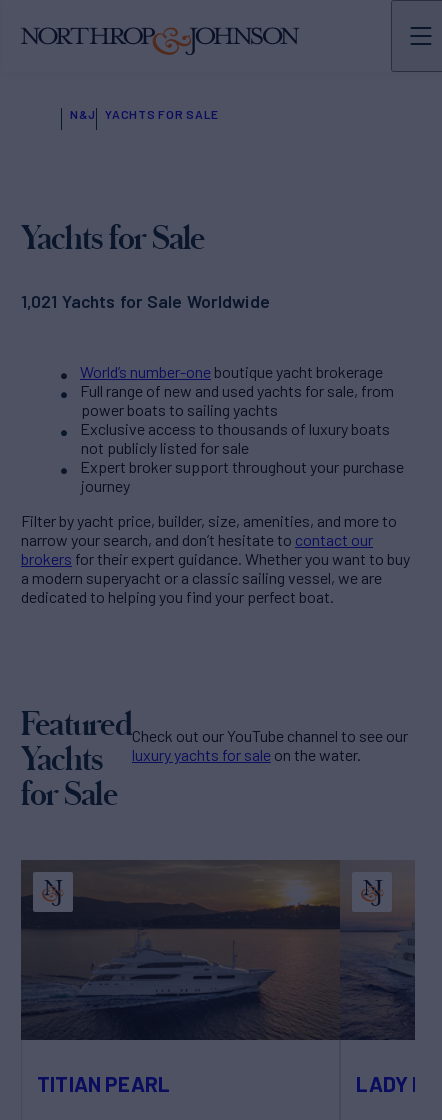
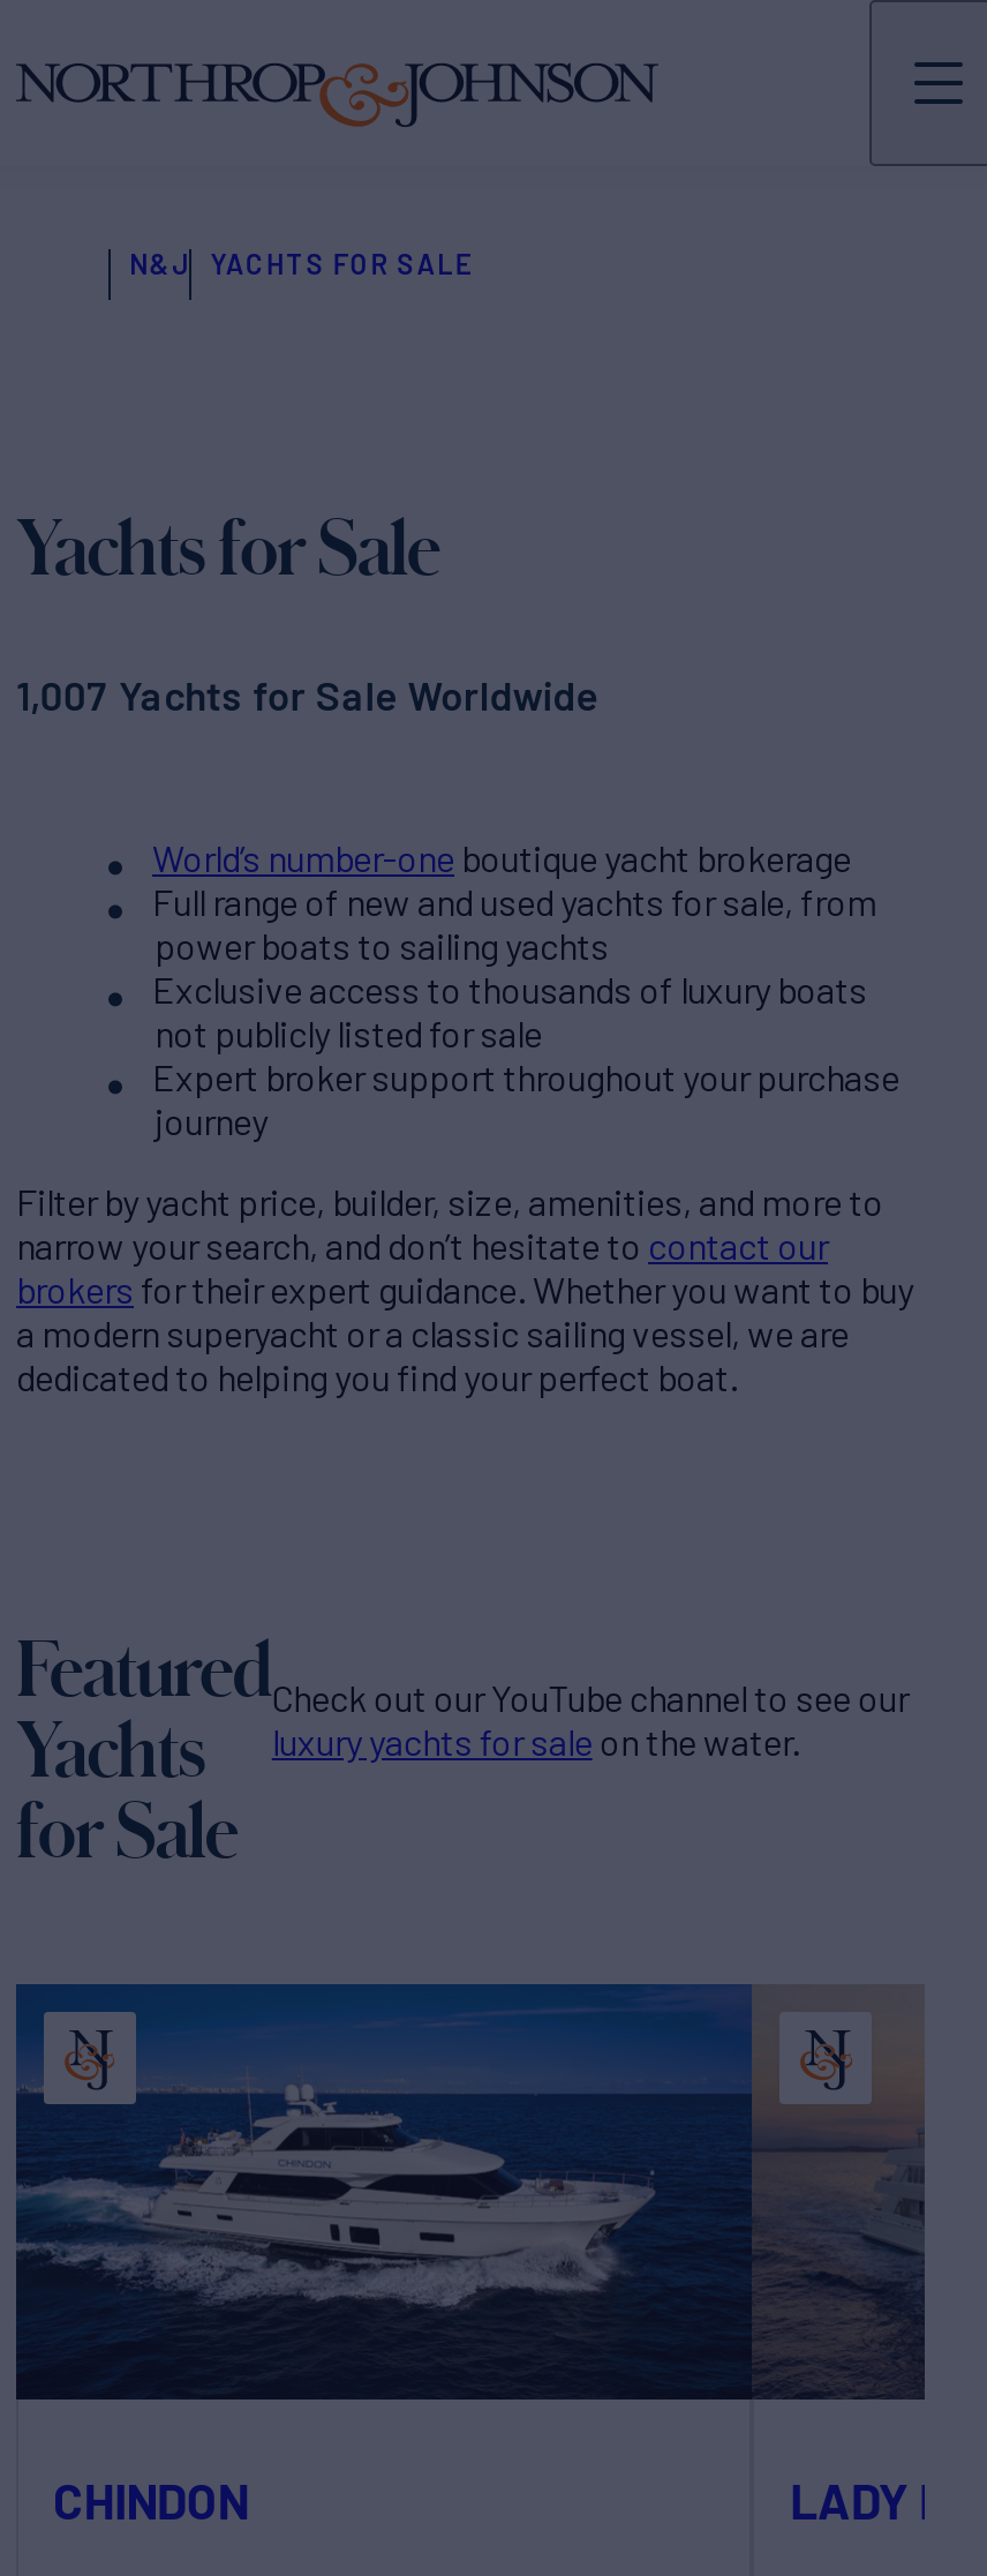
- 1,021 Yachts for Sale Worldwide
+ 1,007 Yachts for Sale Worldwide

- [image]
- TITIAN PEARL
+ [image]
+ CHINDON
